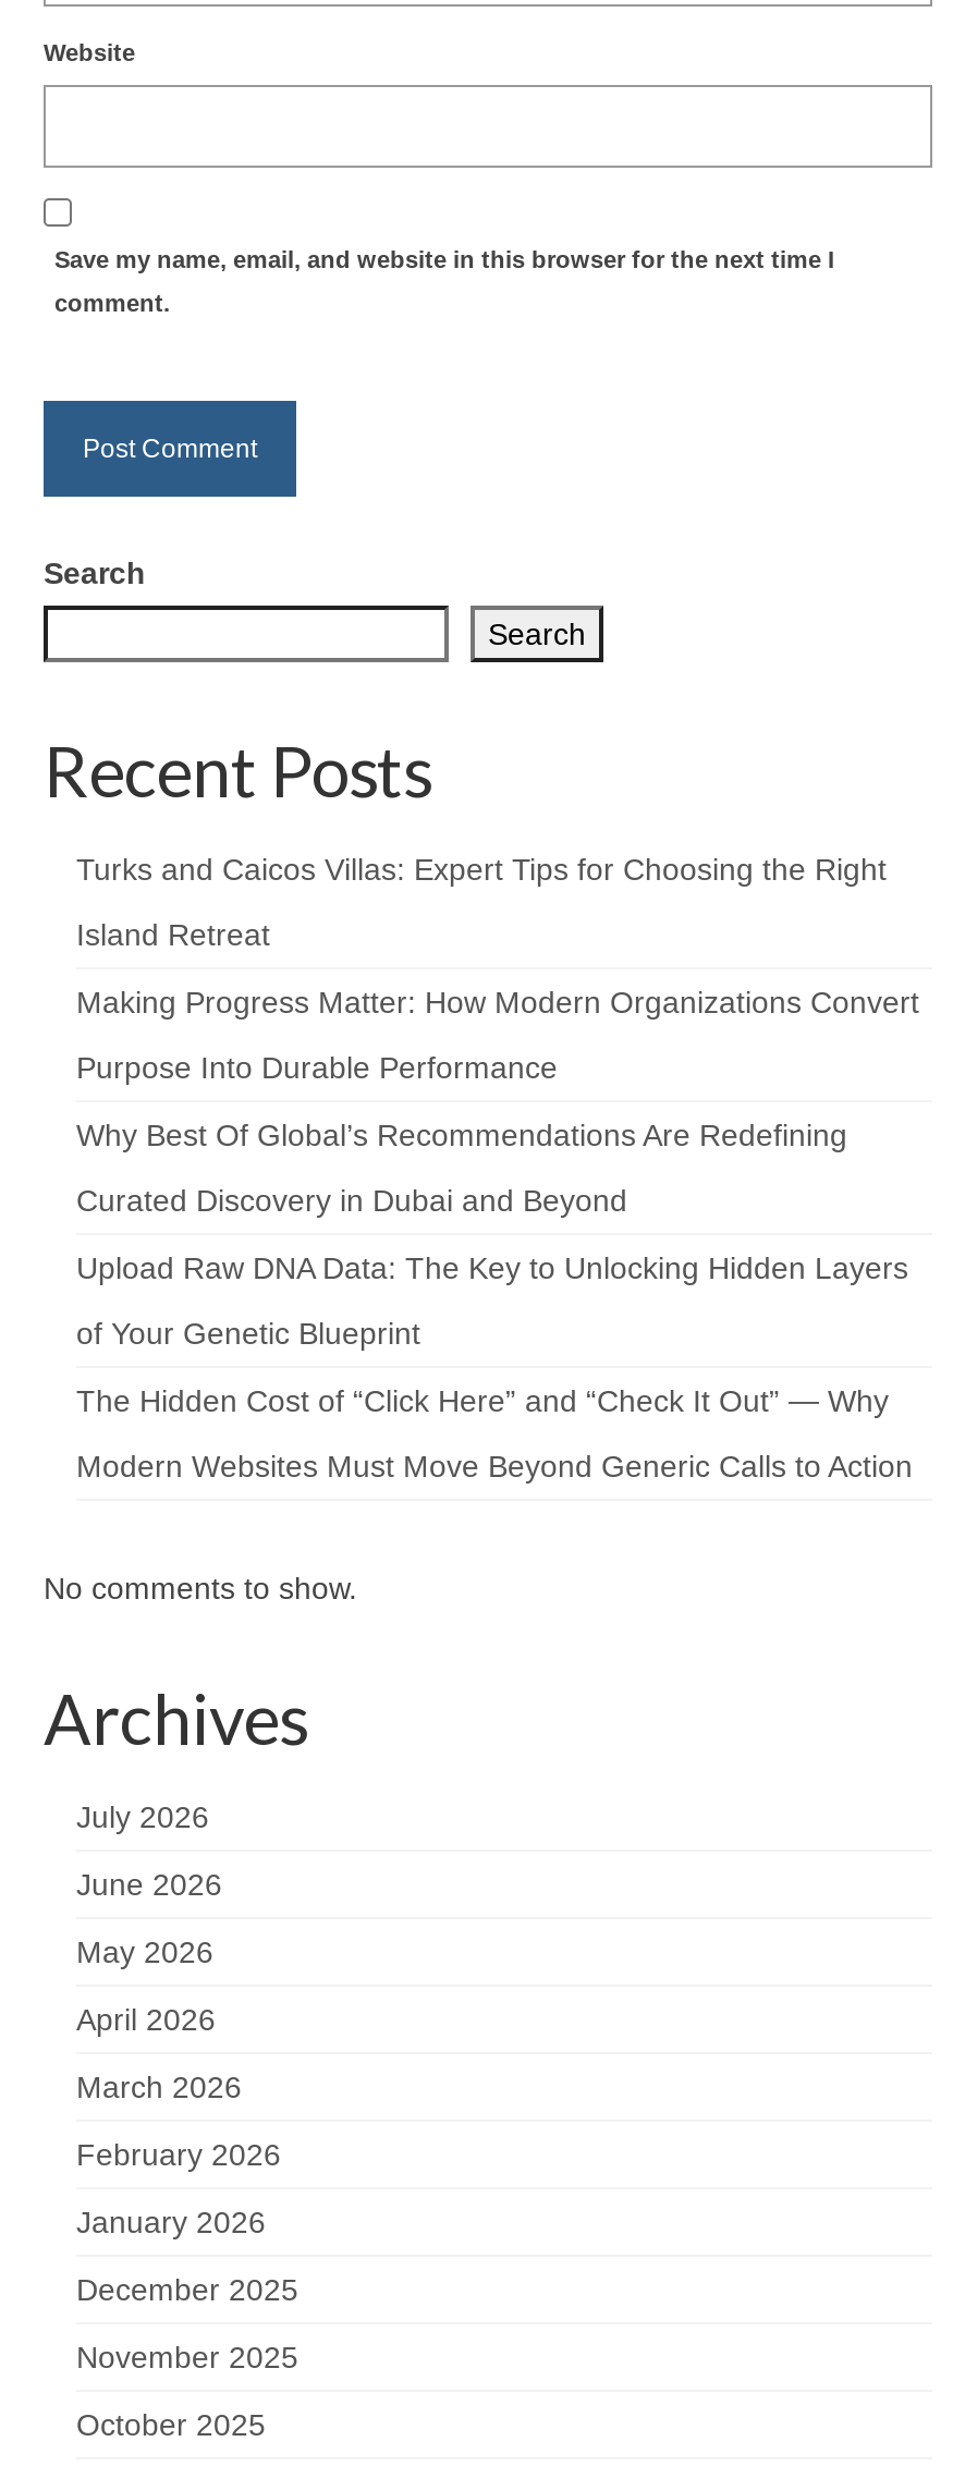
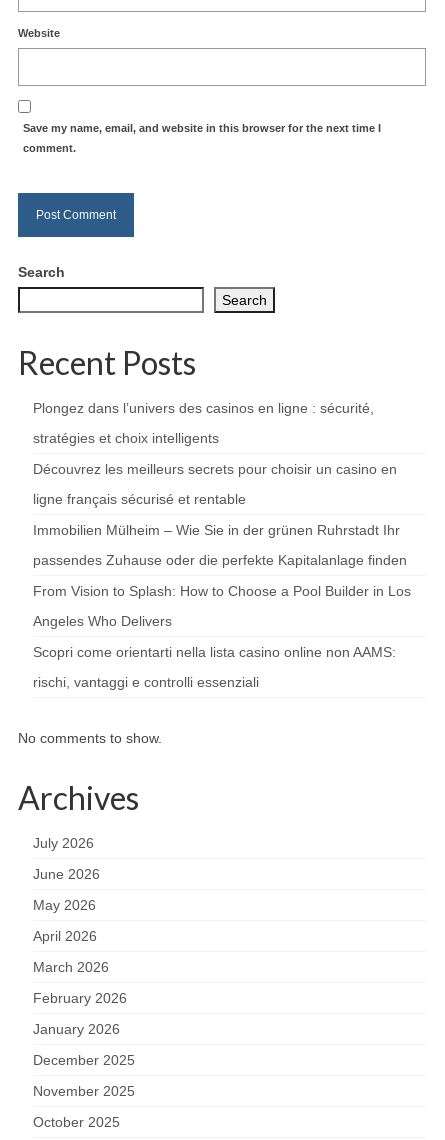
- Turks and Caicos Villas: Expert Tips for Choosing the Right
+ Plongez dans l’univers des casinos en ligne : sécurité,

- Island Retreat
+ stratégies et choix intelligents

- Making Progress Matter: How Modern Organizations Convert
+ Découvrez les meilleurs secrets pour choisir un casino en

- Purpose Into Durable Performance
+ ligne français sécurisé et rentable

- Why Best Of Global’s Recommendations Are Redefining
+ Immobilien Mülheim – Wie Sie in der grünen Ruhrstadt Ihr

- Curated Discovery in Dubai and Beyond
+ passendes Zuhause oder die perfekte Kapitalanlage finden

- Upload Raw DNA Data: The Key to Unlocking Hidden Layers
+ From Vision to Splash: How to Choose a Pool Builder in Los

- of Your Genetic Blueprint
+ Angeles Who Delivers

- The Hidden Cost of “Click Here” and “Check It Out” — Why
+ Scopri come orientarti nella lista casino online non AAMS:

- Modern Websites Must Move Beyond Generic Calls to Action
+ rischi, vantaggi e controlli essenziali
